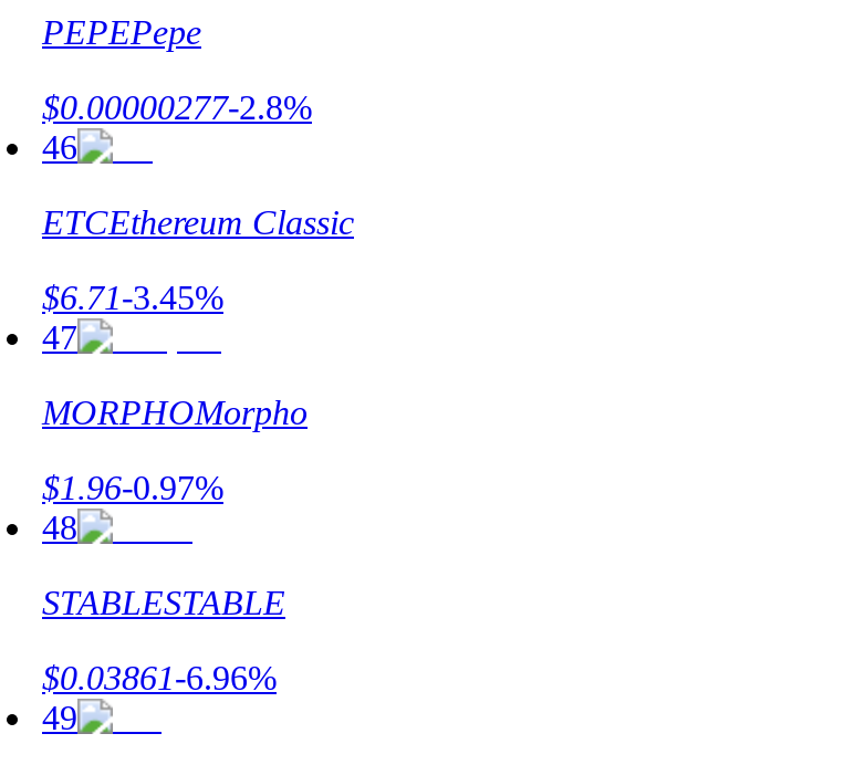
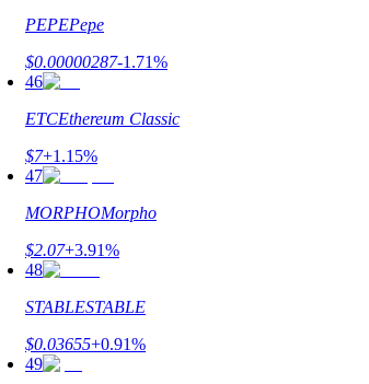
- $0.00000277-2.8%
+ $0.00000287-1.71%

- $6.71-3.45%
+ $7+ 1.15%

- $1.96-0.97%
+ $2.07+3.91%

- $0.03861-6.96%
+ $0.03655+0.91%
